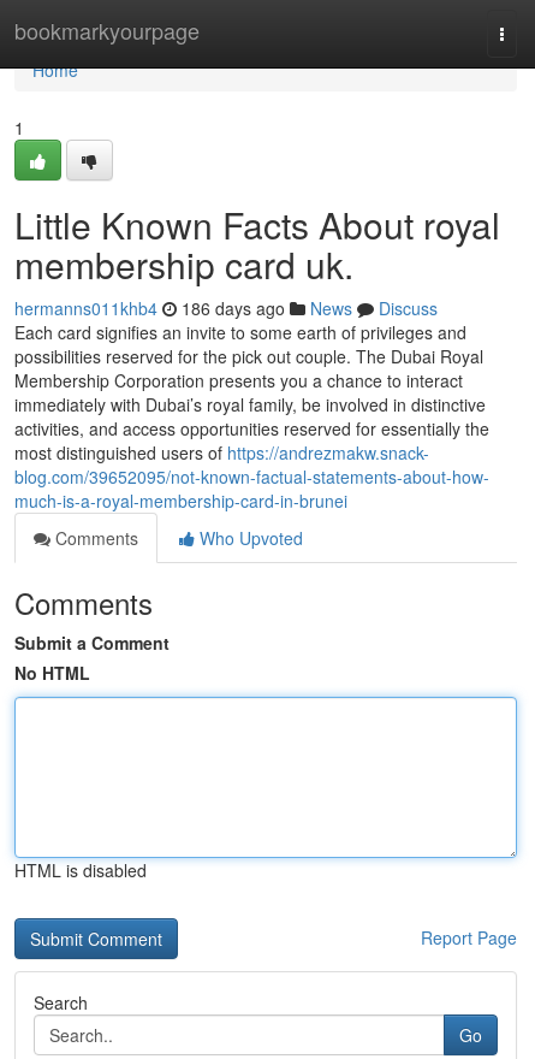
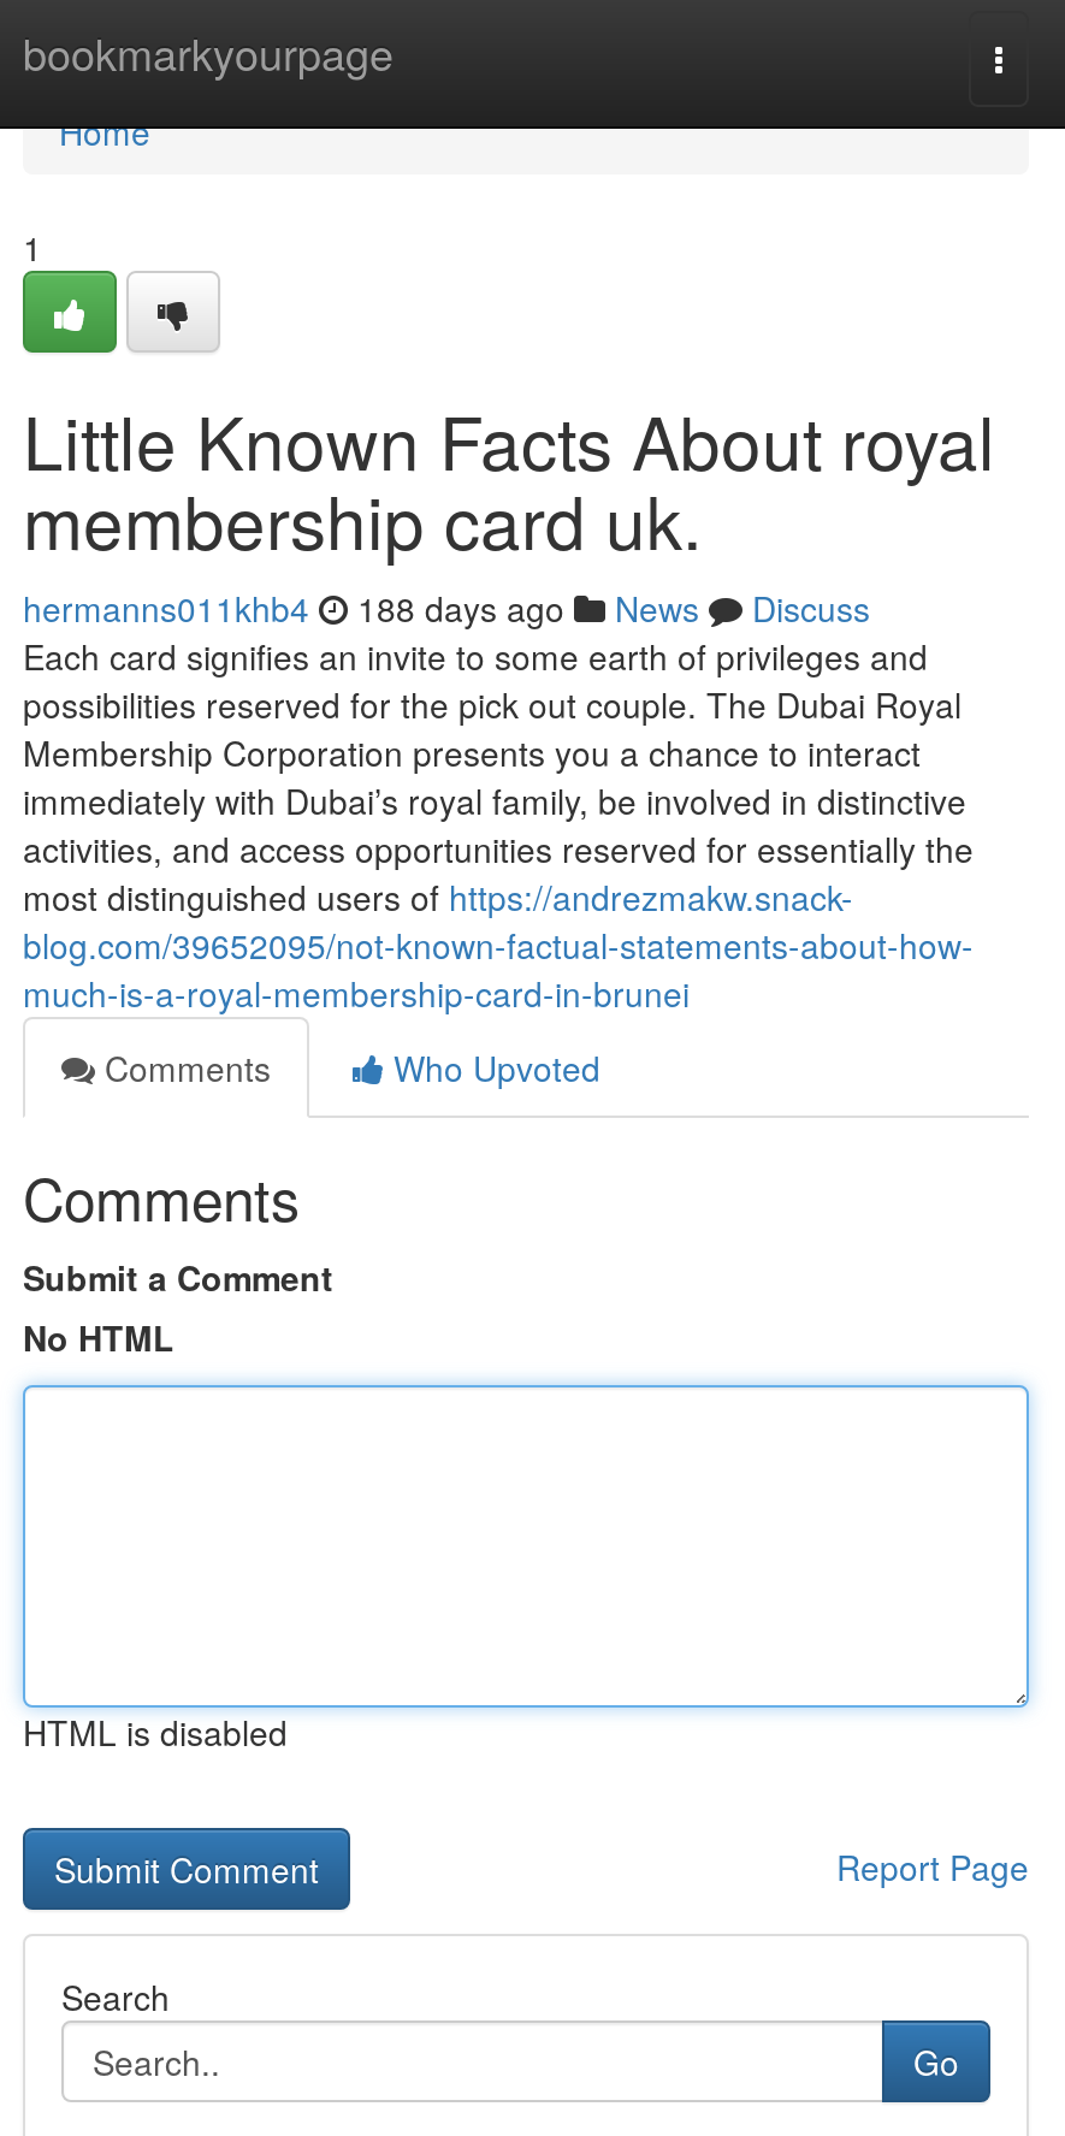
- hermanns011khb4 186 days ago News Discuss
+ hermanns011khb4 188 days ago News Discuss
